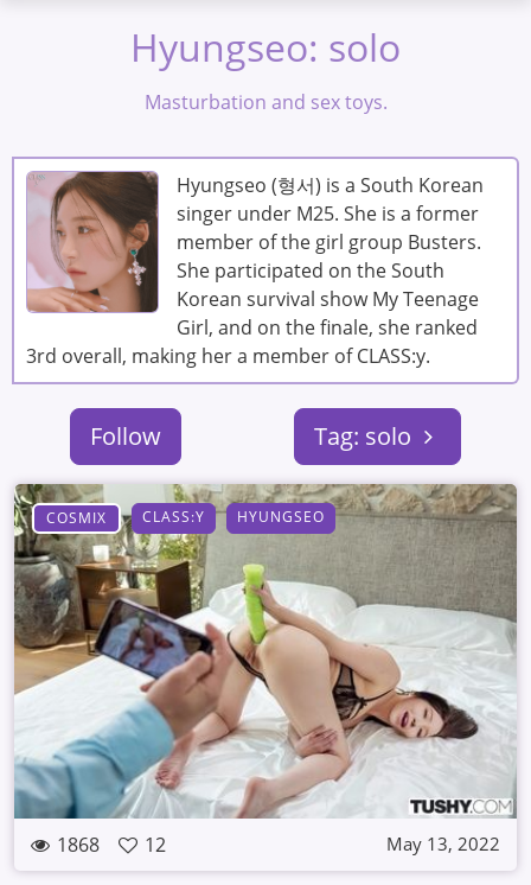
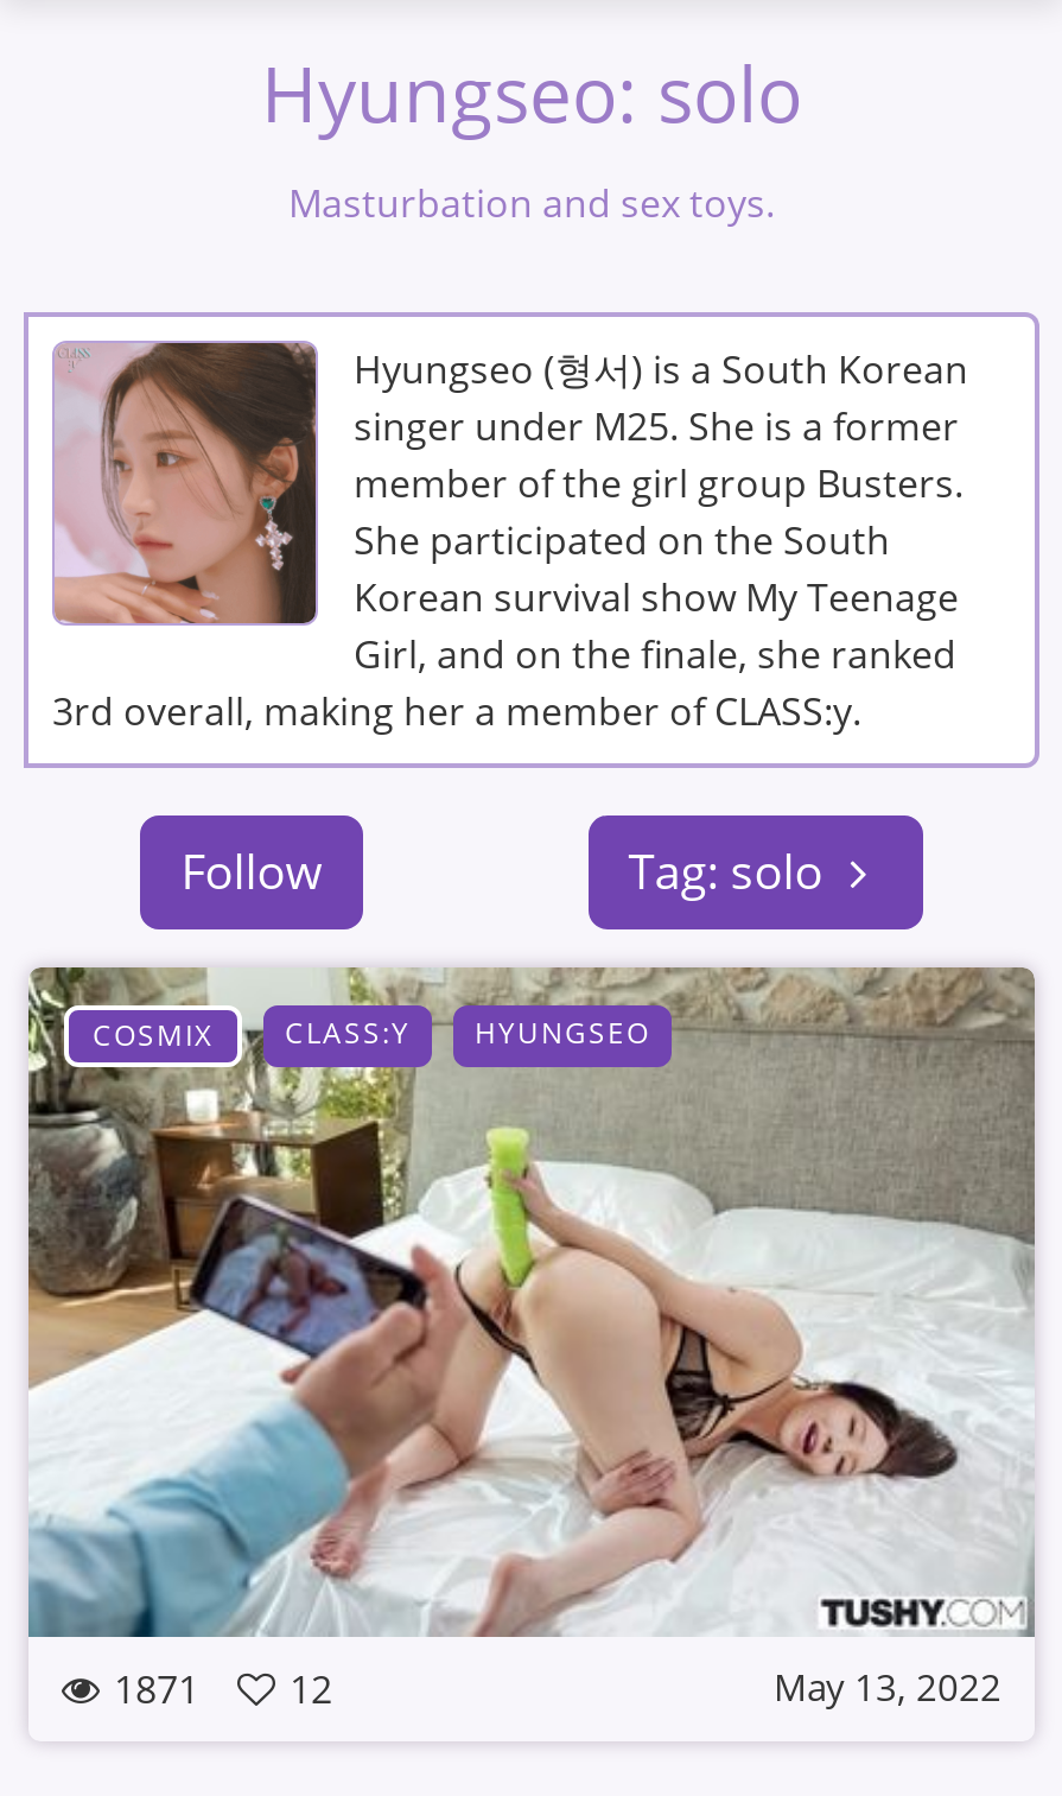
- 1868 12
+ 1871 12
